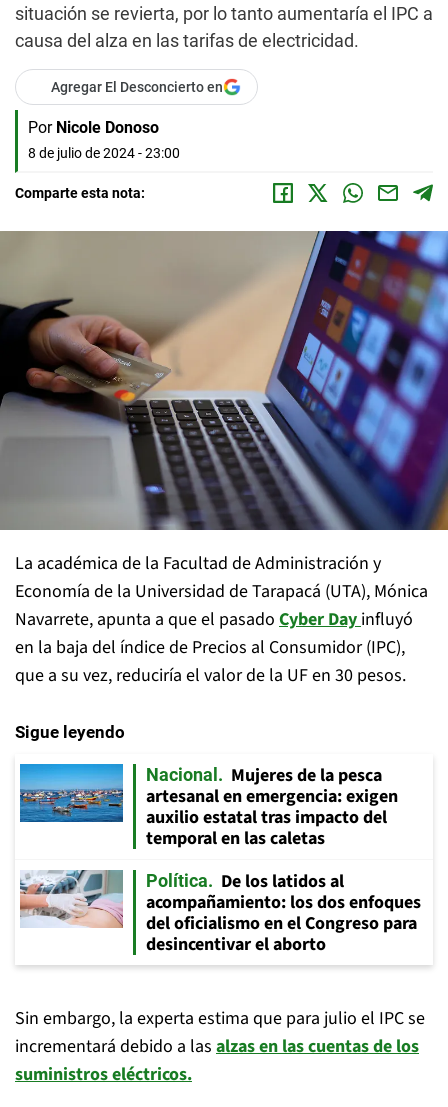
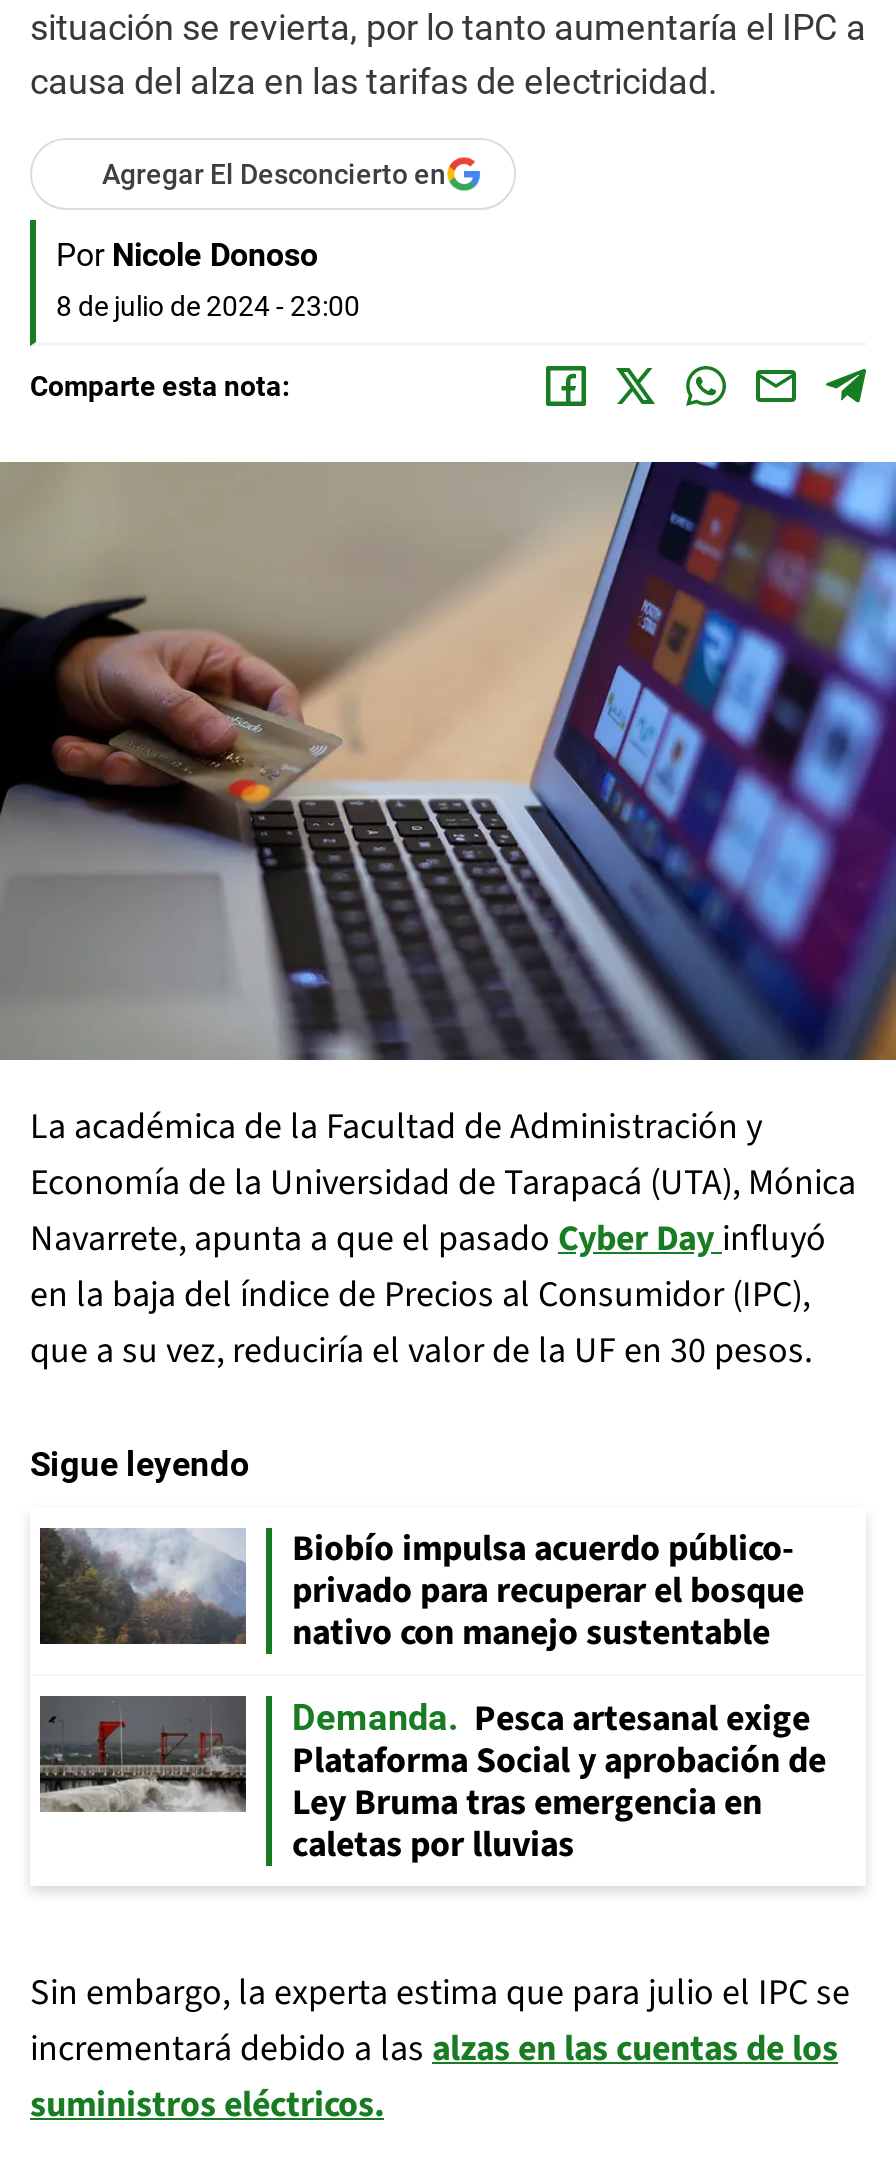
- [image]
- Nacional
- Mujeres de la pesca
- artesanal en emergencia: exigen
- auxilio estatal tras impacto del
- temporal en las caletas
+ [image]
+ Biobío impulsa acuerdo público-
+ privado para recuperar el bosque
+ nativo con manejo sustentable

- [image]
- Política
- De los latidos al
- acompañamiento: los dos enfoques
- del oficialismo en el Congreso para
- desincentivar el aborto
+ [image]
+ Demanda
+ Pesca artesanal exige
+ Plataforma Social y aprobación de
+ Ley Bruma tras emergencia en
+ caletas por lluvias
